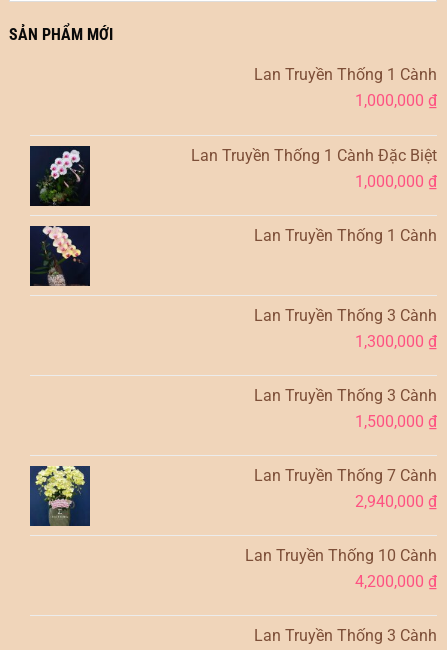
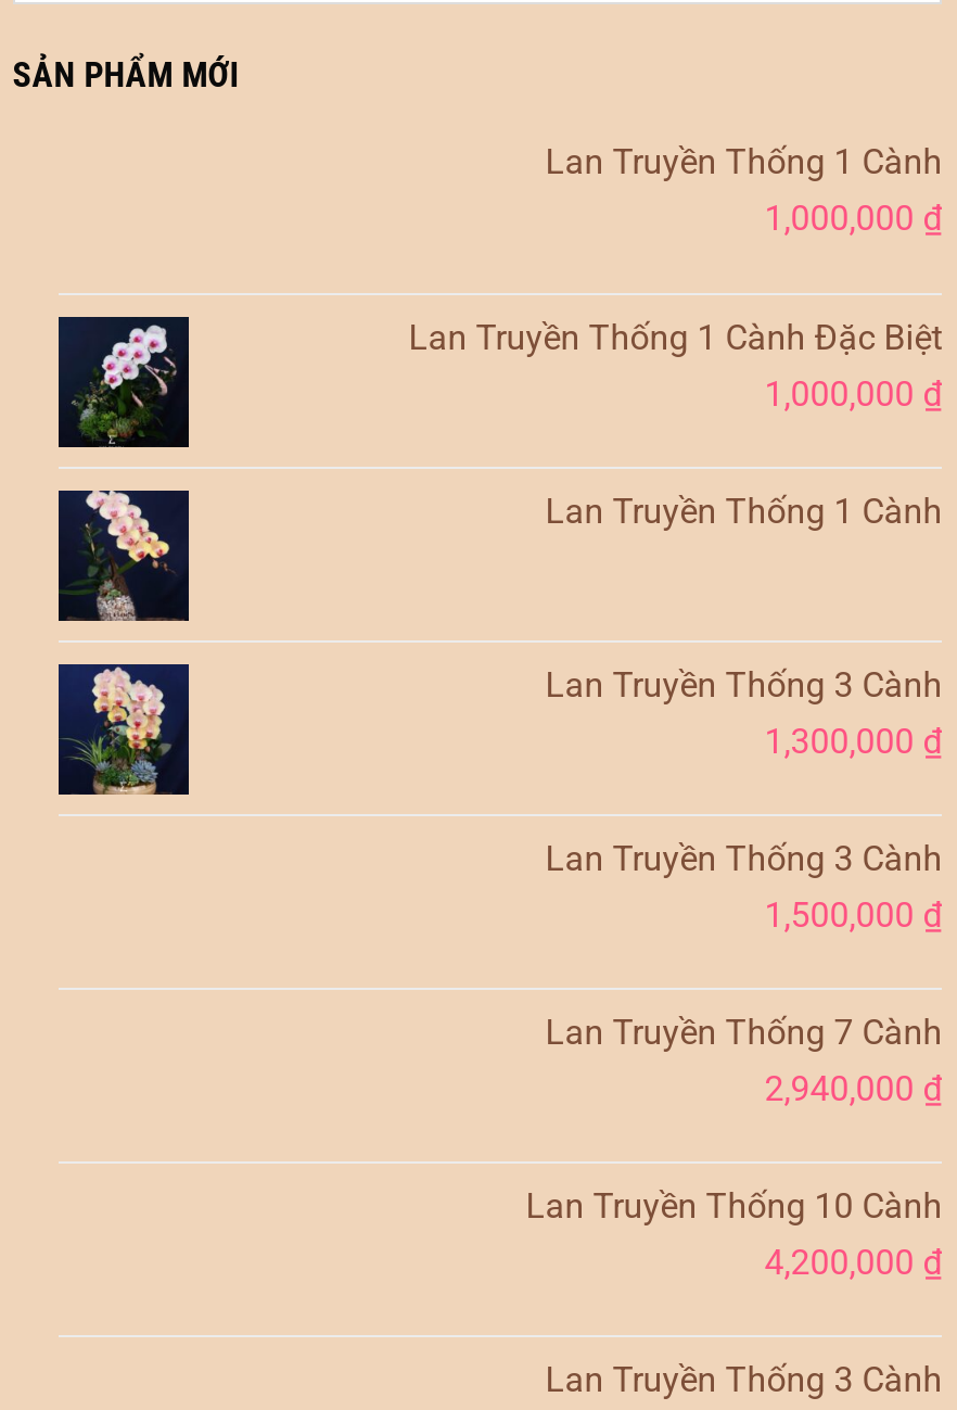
+ [image]

- [image]
